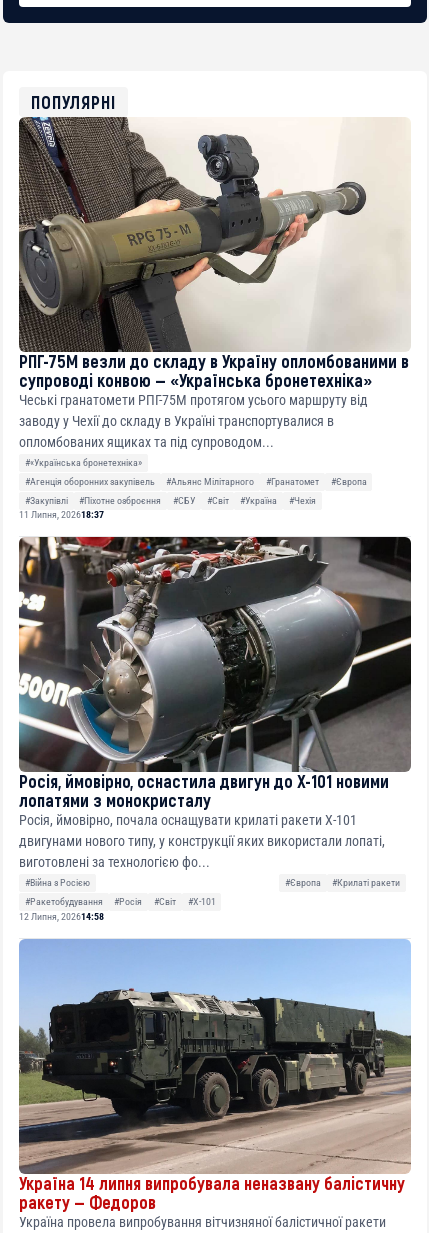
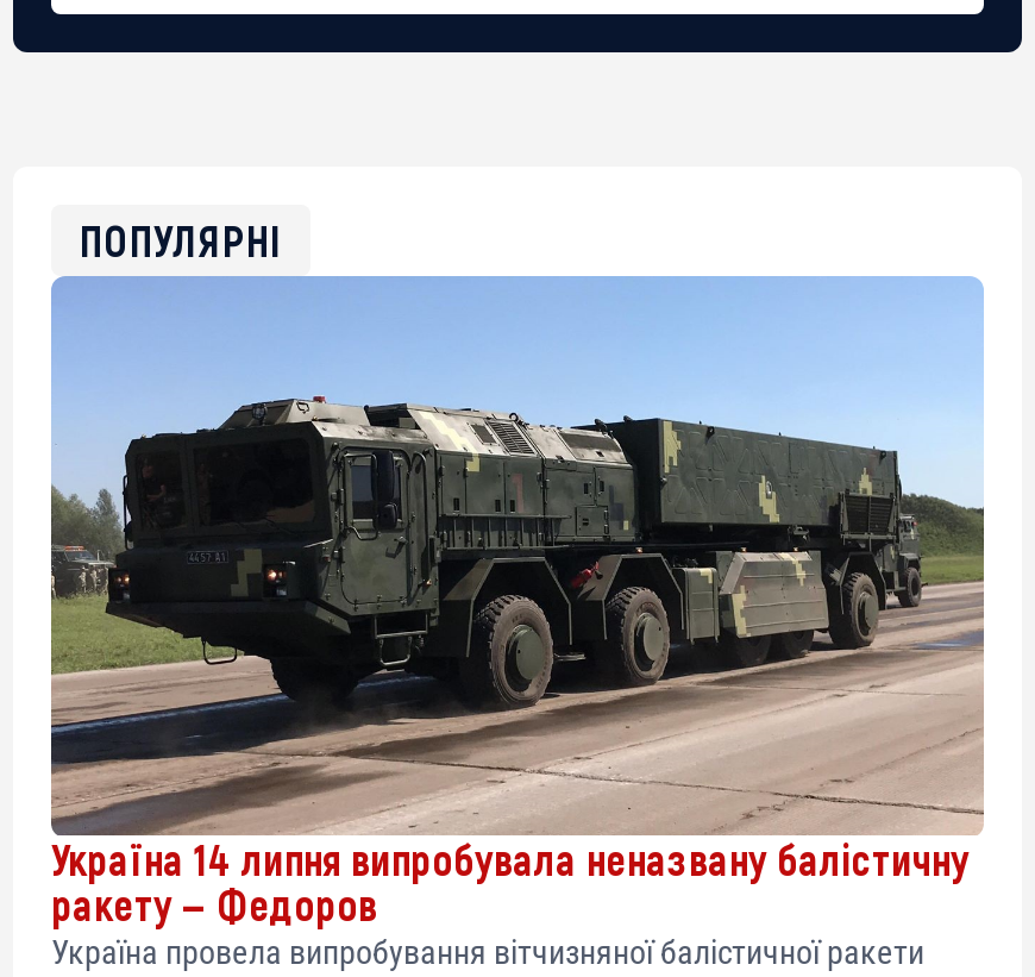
- [image]
- РПГ-75М везли до складу в Україну опломбованими в
- супроводі конвою — «Українська бронетехніка»
- Чеські гранатомети РПГ-75М протягом усього маршруту від
- заводу у Чехії до складу в Україні транспортувалися в
- опломбованих ящиках та під супроводом...
- #«Українська бронетехніка»
- #Агенція оборонних закупівель
- #Альянс Мілітарного
- #Гранатомет
- #Європа
- #Закупівлі
- #Піхотне озброєння
- #СБУ
- #Світ
- #Україна
- #Чехія
- 11 Липня, 2026 18:37

- [image]
- Росія, ймовірно, оснастила двигун до Х-101 новими
- лопатями з монокристалу
- Росія, ймовірно, почала оснащувати крилаті ракети Х-101
- двигунами нового типу, у конструкції яких використали лопаті,
- виготовлені за технологією фо...
- #Війна з Росією
- #Європа
- #Крилаті ракети
- #Ракетобудування
- #Росія
- #Світ
- #Х-101
- 12 Липня, 2026 14:58
